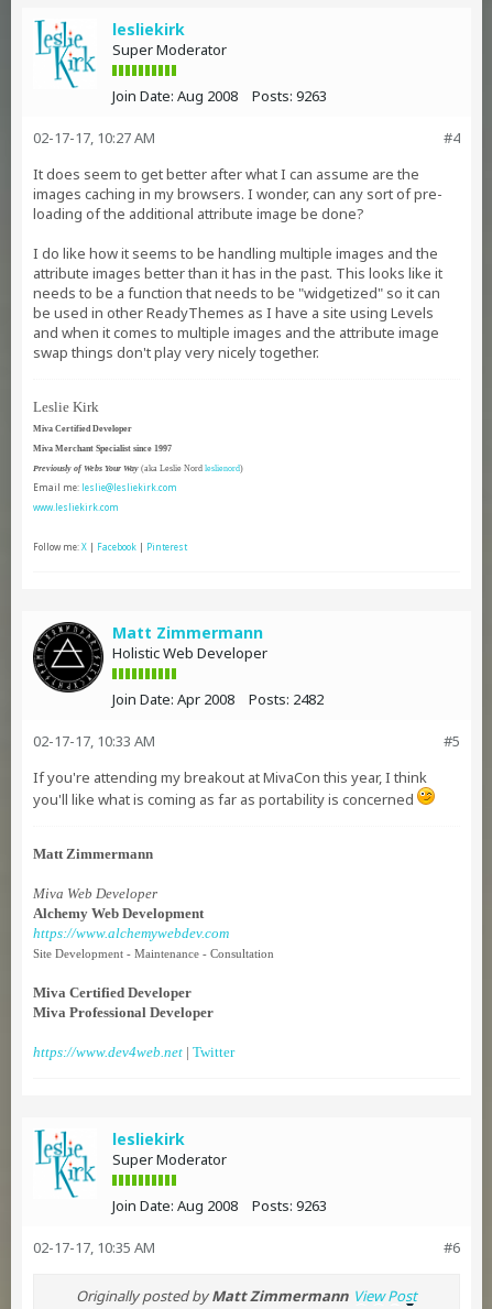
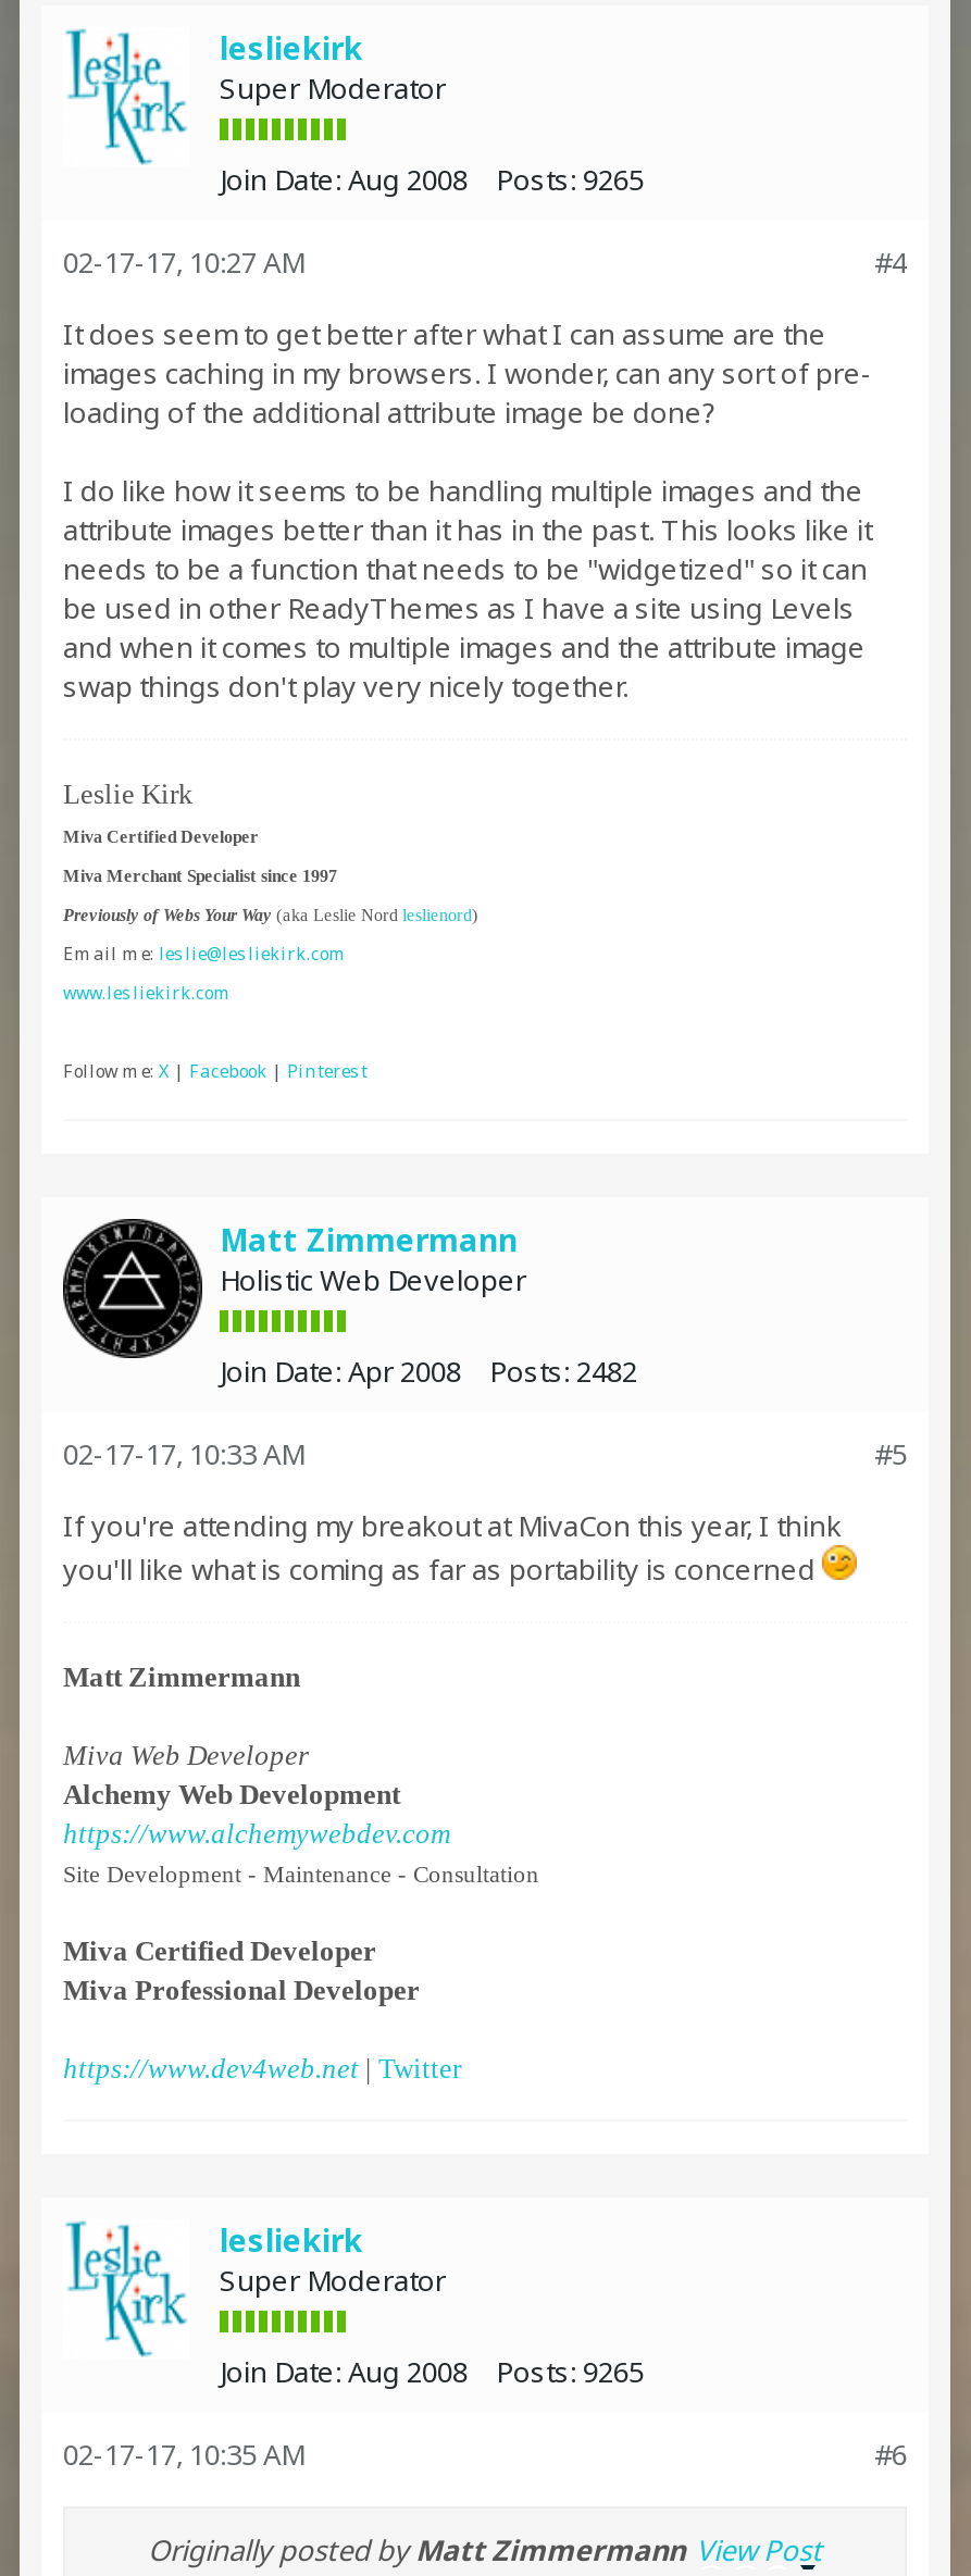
- Join Date: Aug 2008 Posts: 9263
+ Join Date: Aug 2008 Posts: 9265

- Join Date: Aug 2008 Posts: 9263
+ Join Date: Aug 2008 Posts: 9265
